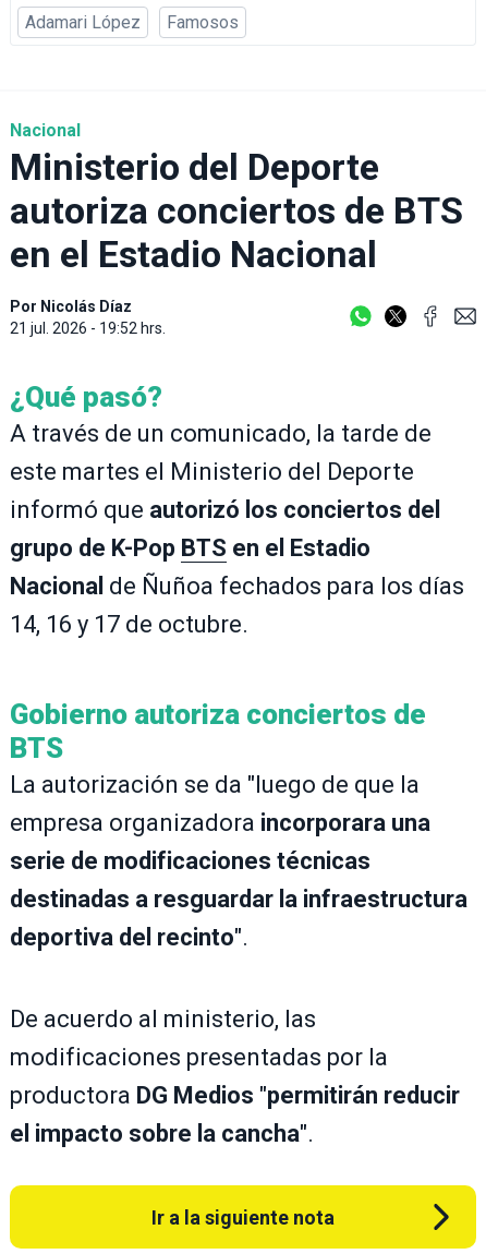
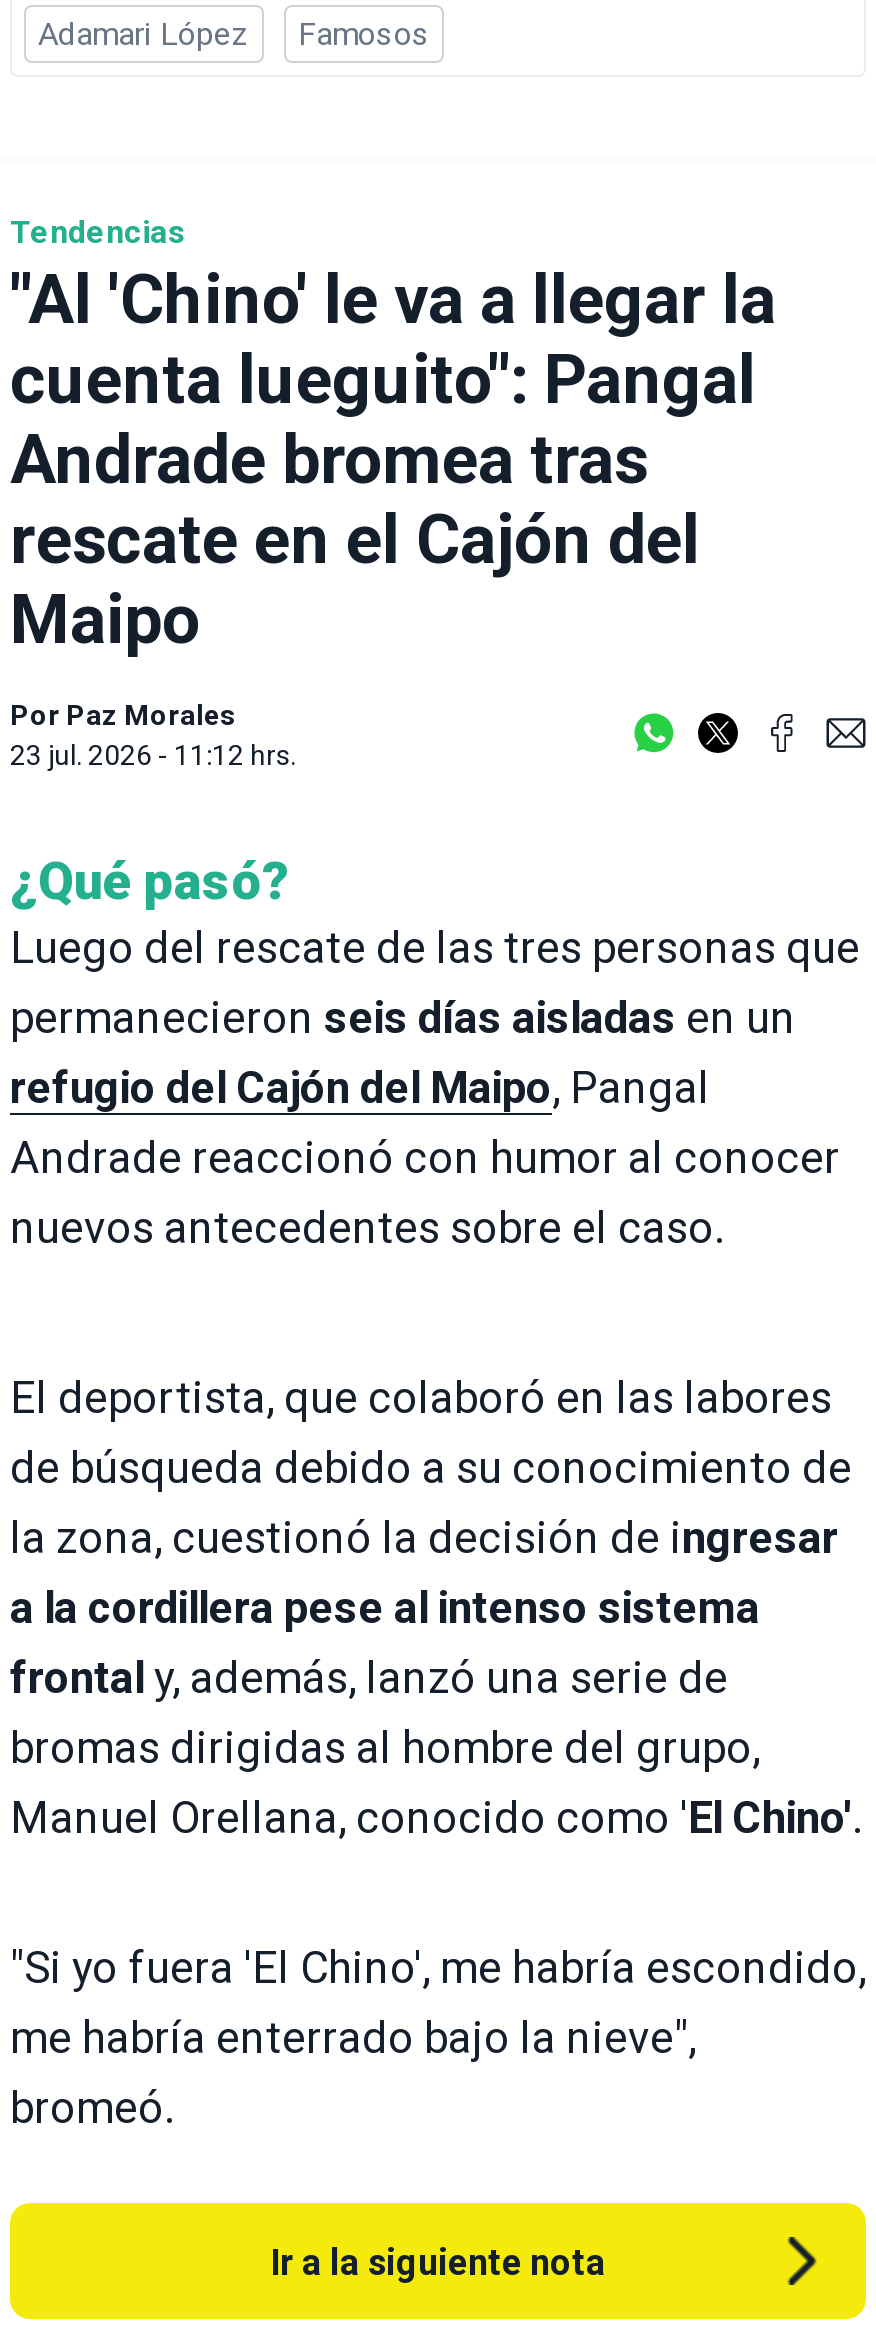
- Nacional
- Ministerio del Deporte
- autoriza conciertos de BTS
- en el Estadio Nacional
+ Tendencias
+ "Al 'Chino' le va a llegar la
+ cuenta lueguito": Pangal
+ Andrade bromea tras
+ rescate en el Cajón del
+ Maipo

- Por Nicolás Díaz
- 21 jul. 2026 - 19:52 hrs.
+ Por Paz Morales
+ 23 jul. 2026 - 11:12 hrs.

moved down: ¿Qué pasó?

- A través de un comunicado, la tarde de
- este martes el Ministerio del Deporte
- informó que autorizó los conciertos del
- grupo de K-Pop BTS en el Estadio
- Nacional de Ñuñoa fechados para los días
- 14, 16 y 17 de octubre.
+ Luego del rescate de las tres personas que
+ permanecieron seis días aisladas en un
+ refugio del Cajón del Maipo, Pangal
+ Andrade reaccionó con humor al conocer
+ nuevos antecedentes sobre el caso.

- Gobierno autoriza conciertos de
- BTS
- La autorización se da "luego de que la
- empresa organizadora incorporara una
- serie de modificaciones técnicas
- destinadas a resguardar la infraestructura
- deportiva del recinto".
+ El deportista, que colaboró en las labores
+ de búsqueda debido a su conocimiento de
+ la zona, cuestionó la decisión de i ngresar
+ a la cordillera pese al intenso sistema
+ frontal y, además, lanzó una serie de
+ bromas dirigidas al hombre del grupo,
+ Manuel Orellana, conocido como ' El Chino'.

- De acuerdo al ministerio, las
- modificaciones presentadas por la
- productora DG Medios "permitirán reducir
- el impacto sobre la cancha".
+ "Si yo fuera 'El Chino', me habría escondido,
+ me habría enterrado bajo la nieve",
+ bromeó.
